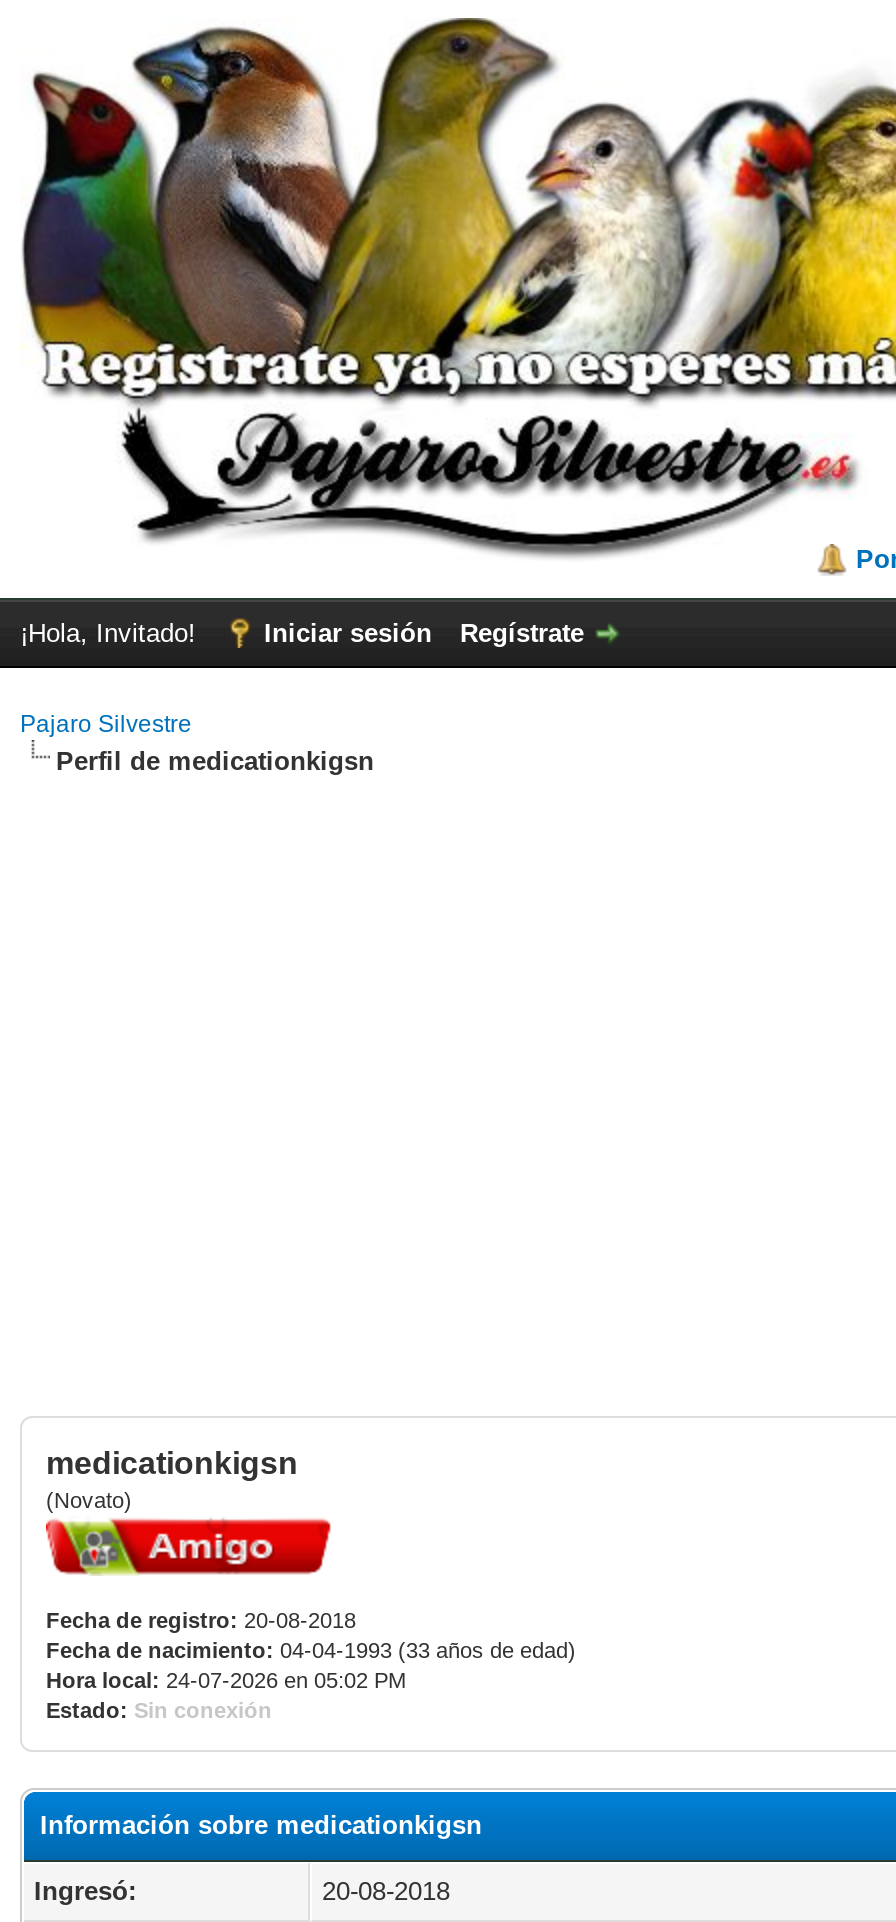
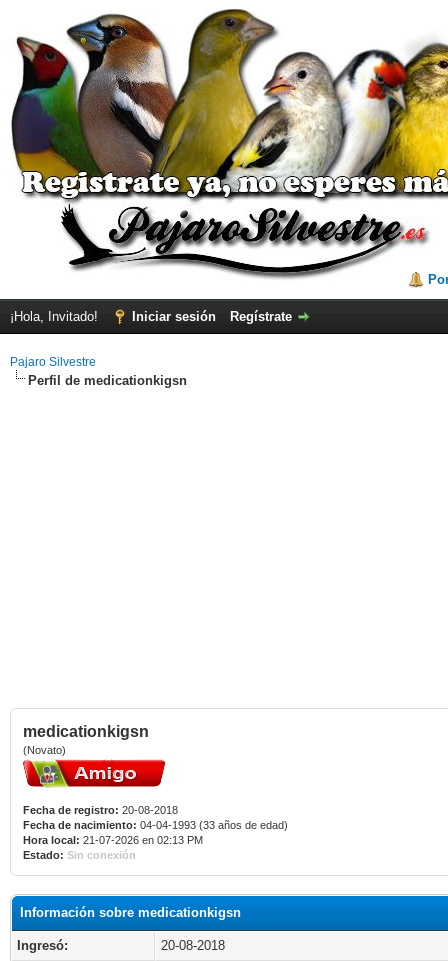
- Hora local: 24-07-2026 en 05:02 PM
+ Hora local: 21-07-2026 en 02:13 PM
